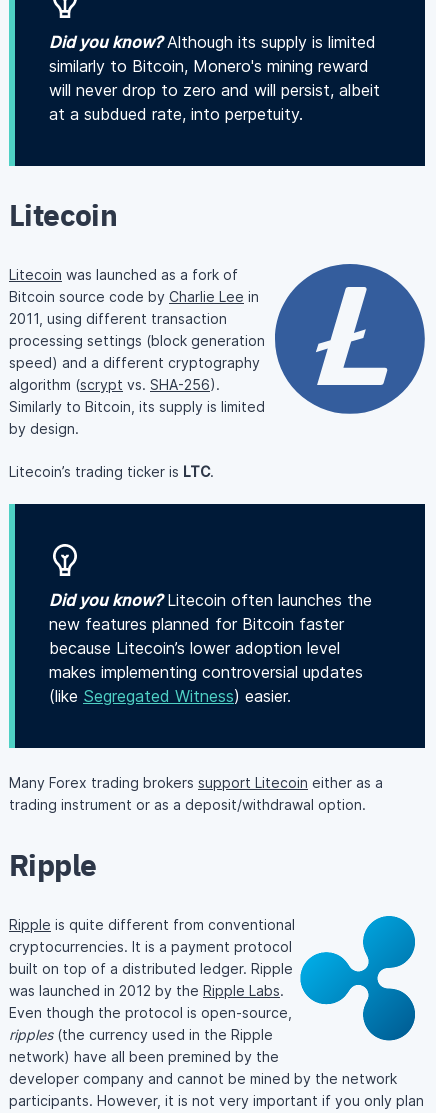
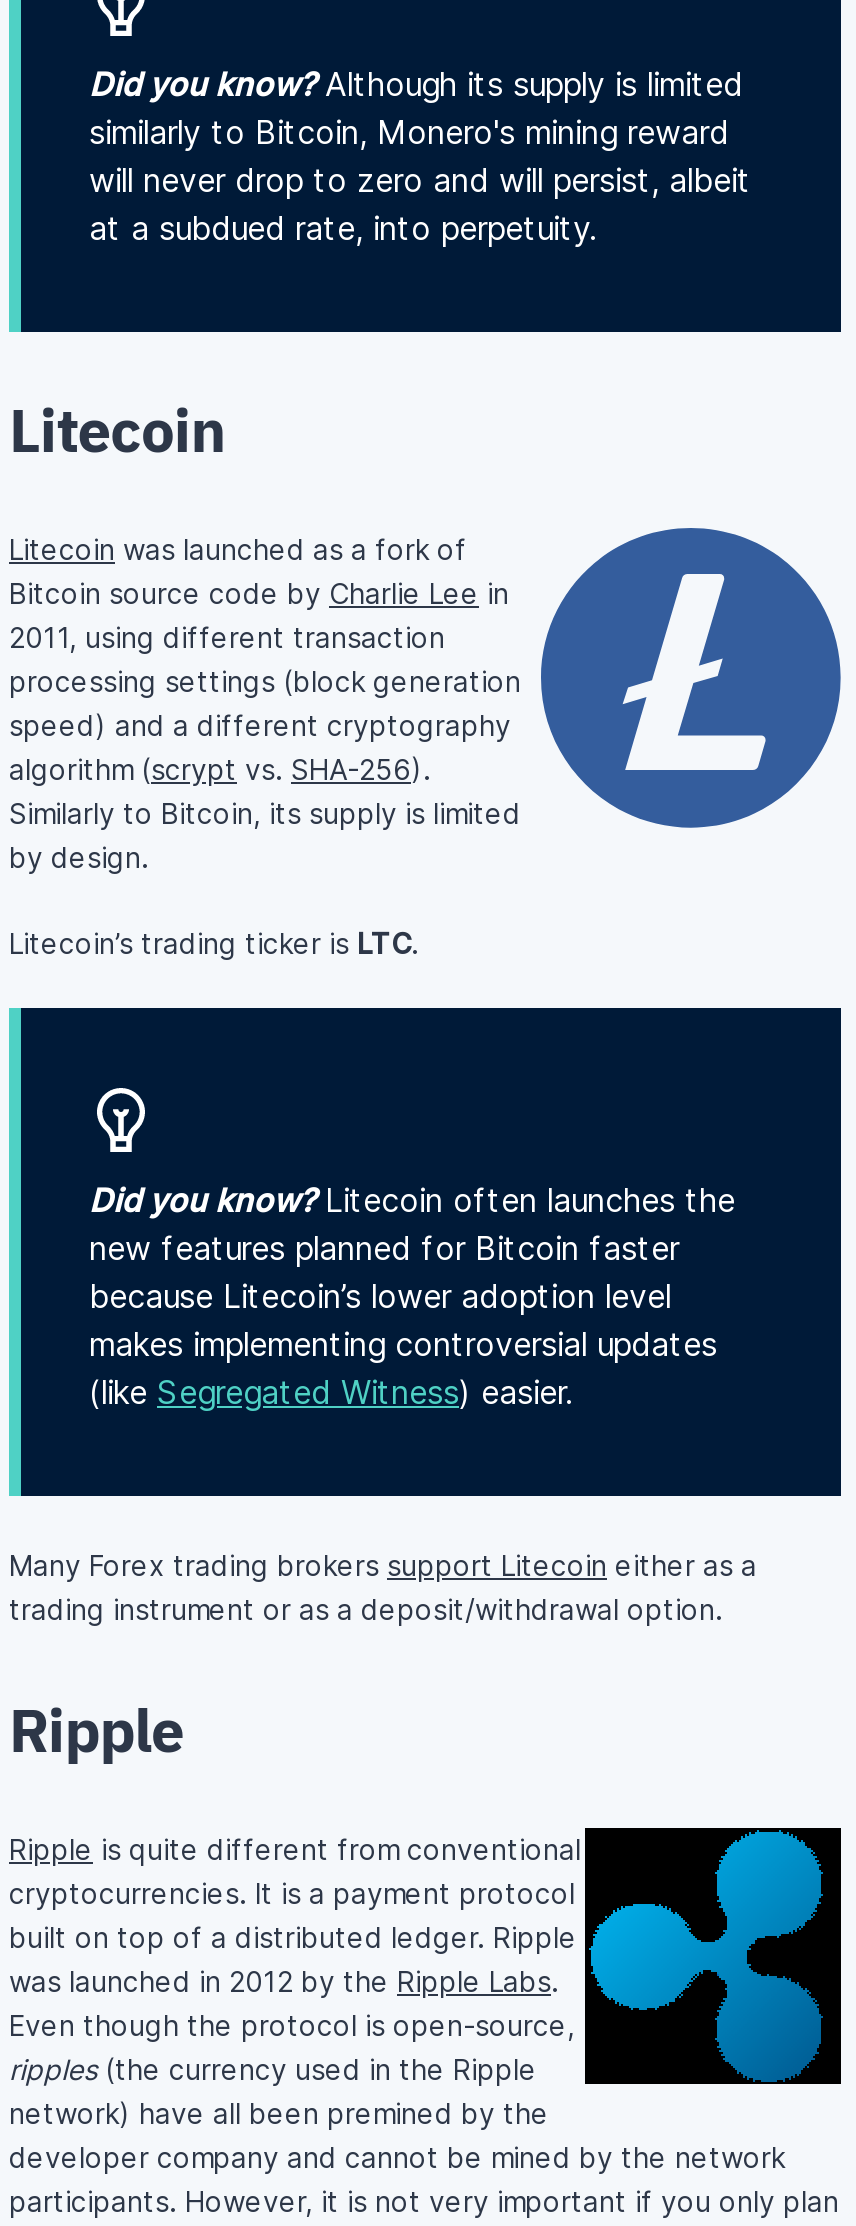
- [image]
+ [image]
